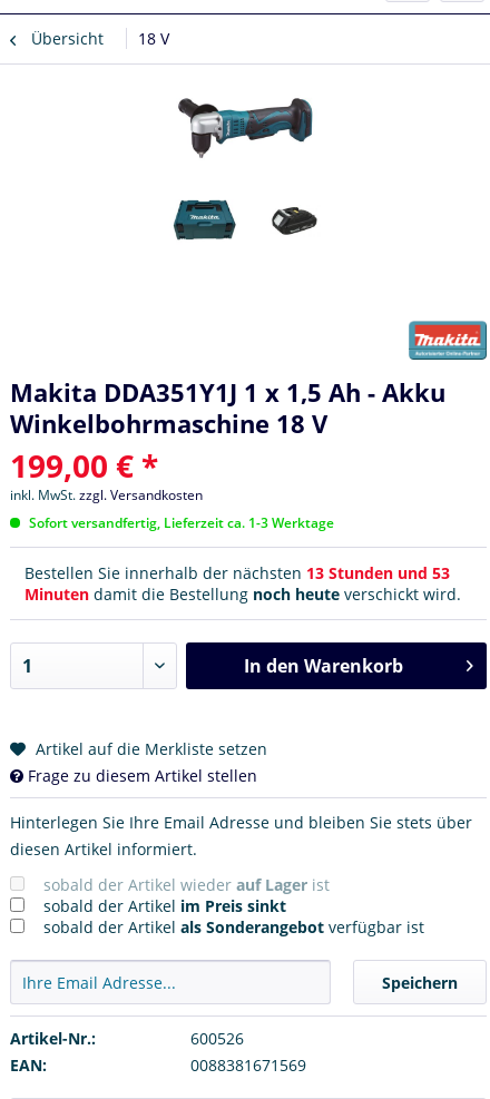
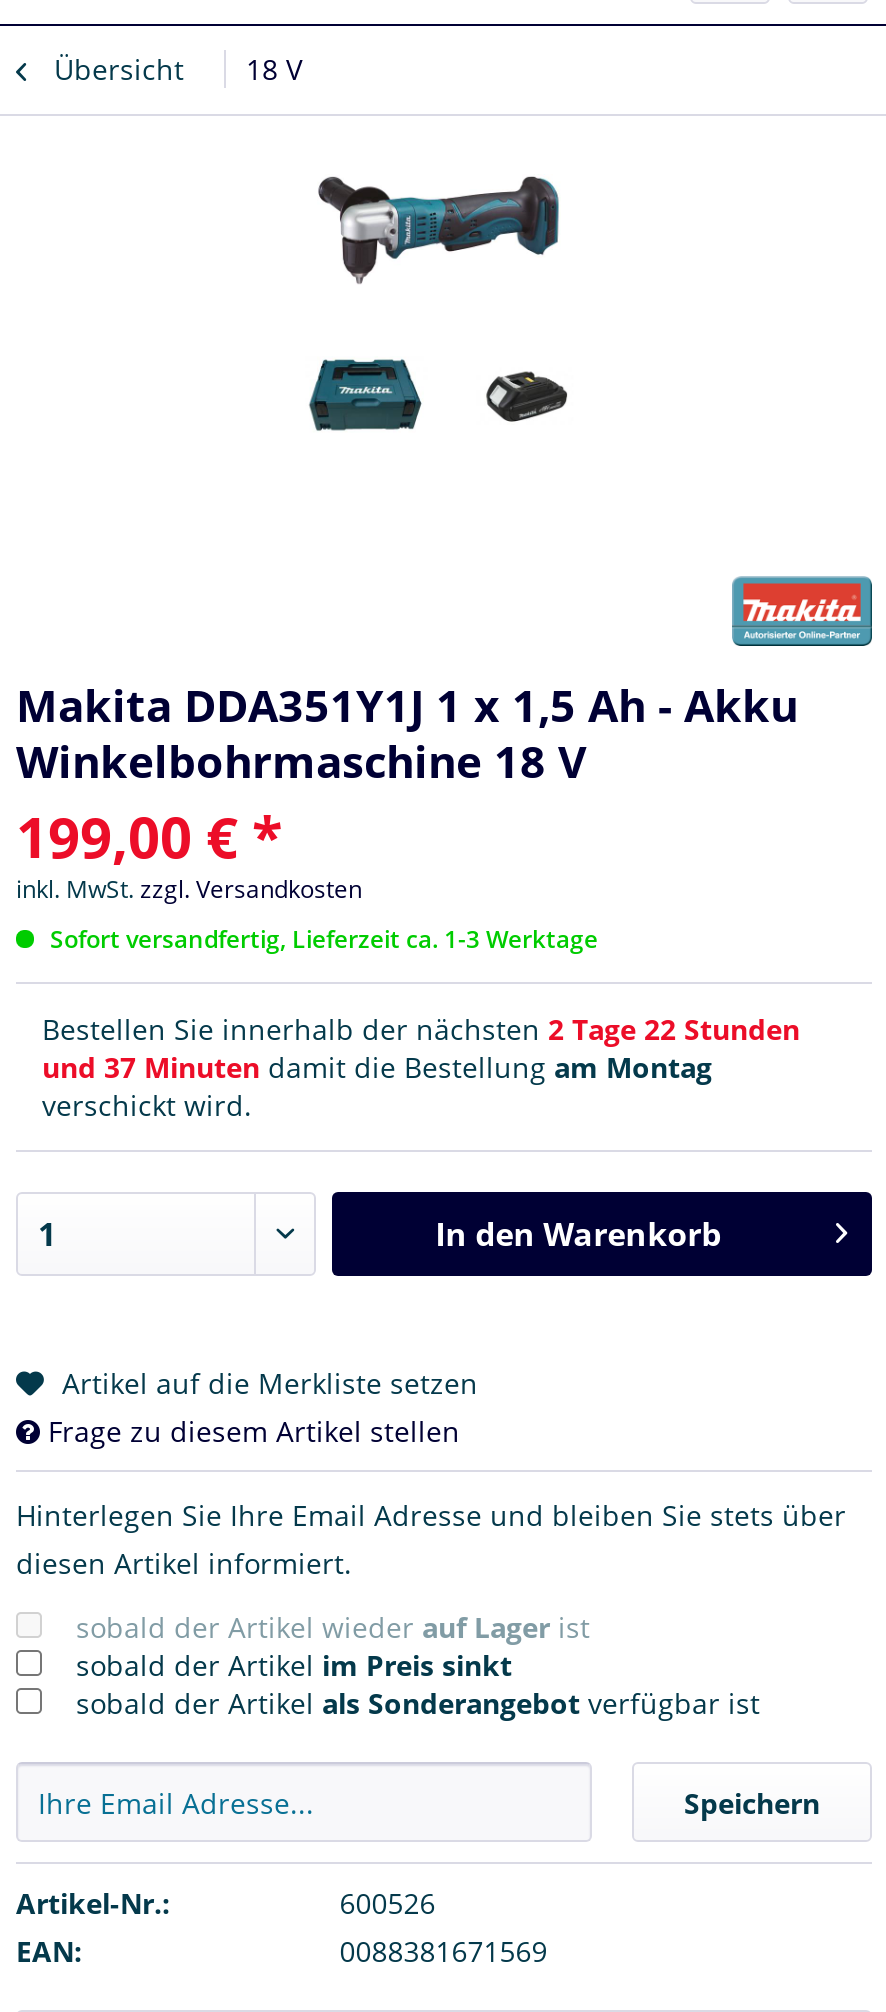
- Bestellen Sie innerhalb der nächsten 13 Stunden und 53
- Minuten damit die Bestellung noch heute verschickt wird.
+ Bestellen Sie innerhalb der nächsten 2 Tage 22 Stunden
+ und 37 Minuten damit die Bestellung am Montag
+ verschickt wird.
